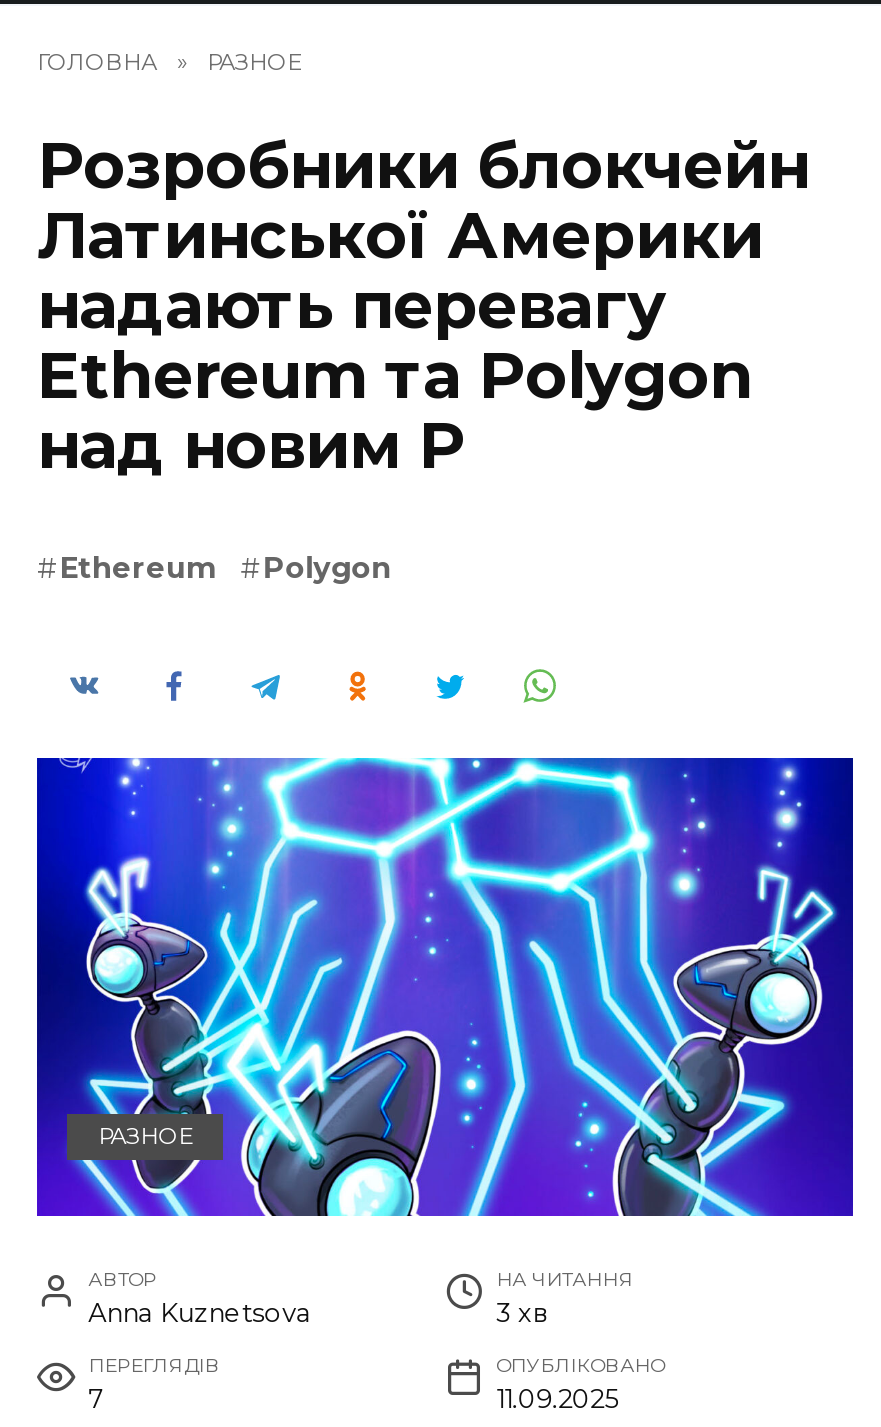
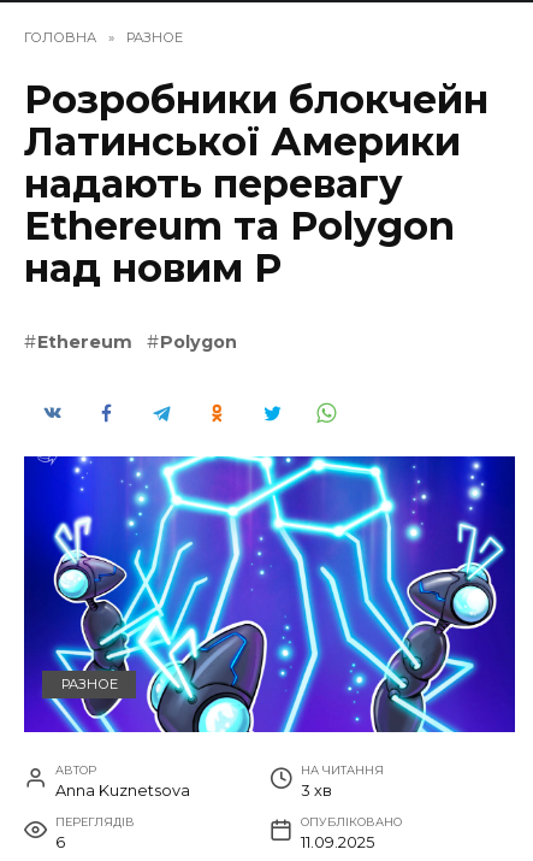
- 7
+ 6
